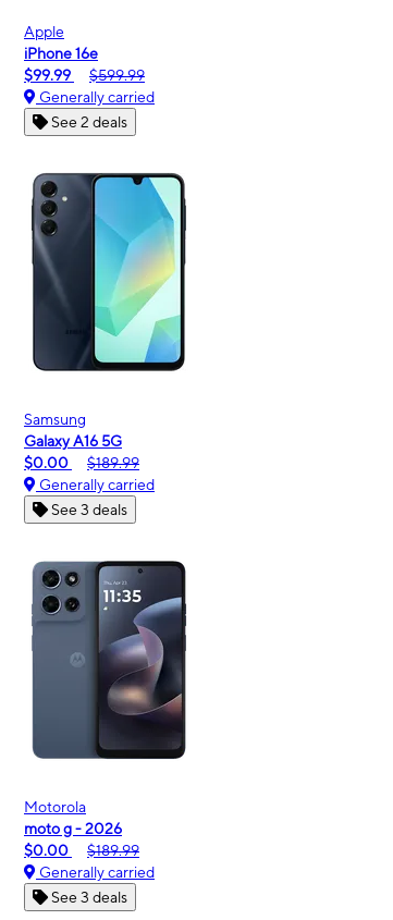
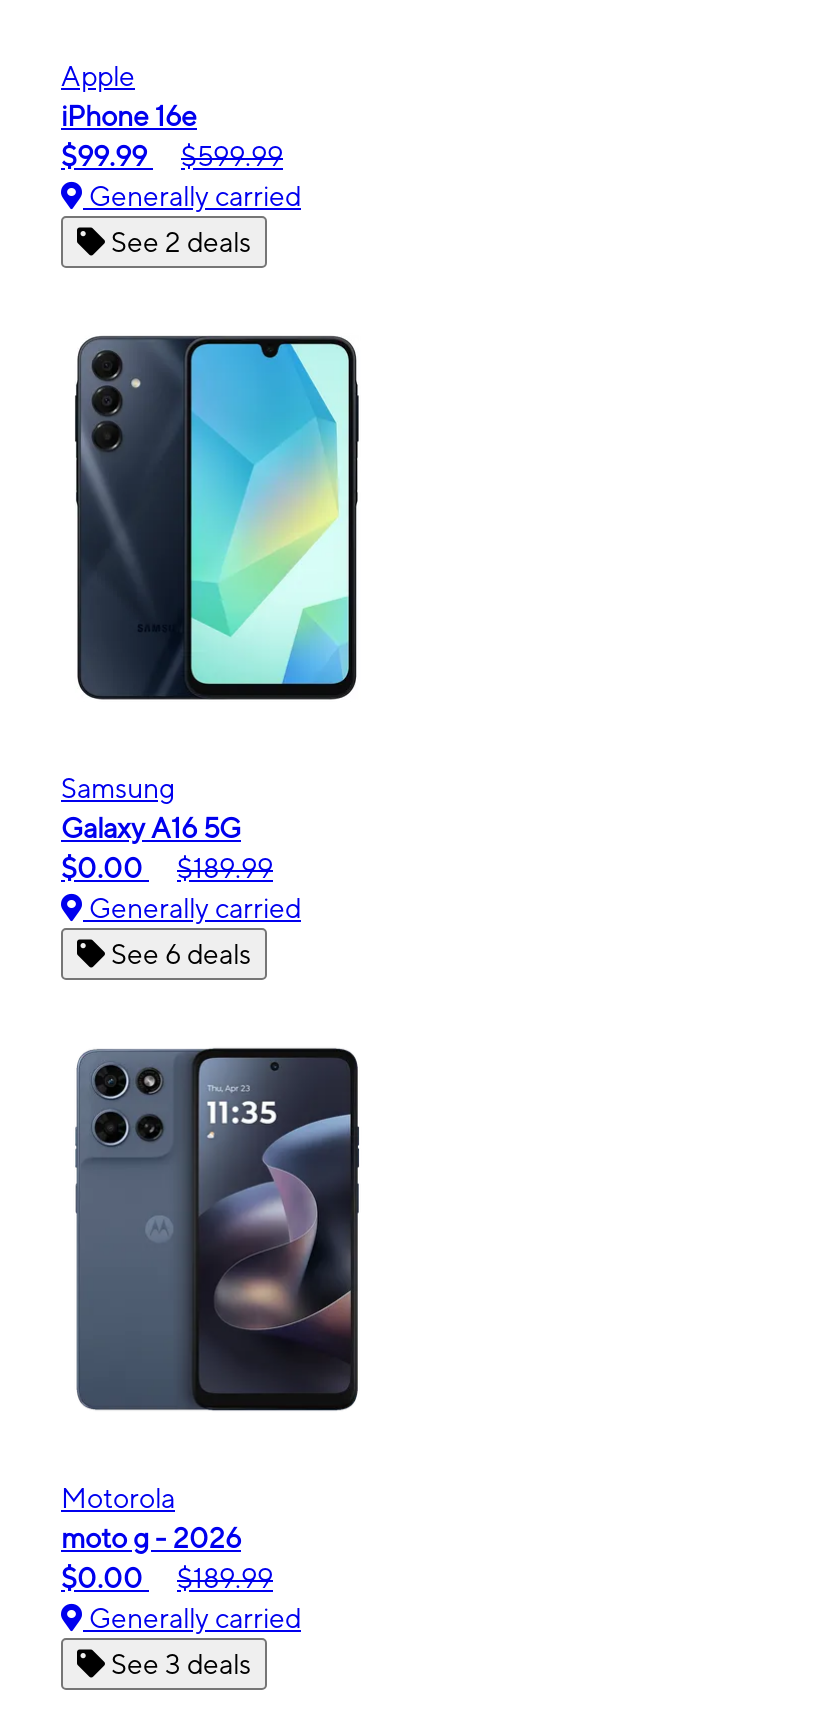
- See 3 deals
+ See 6 deals
